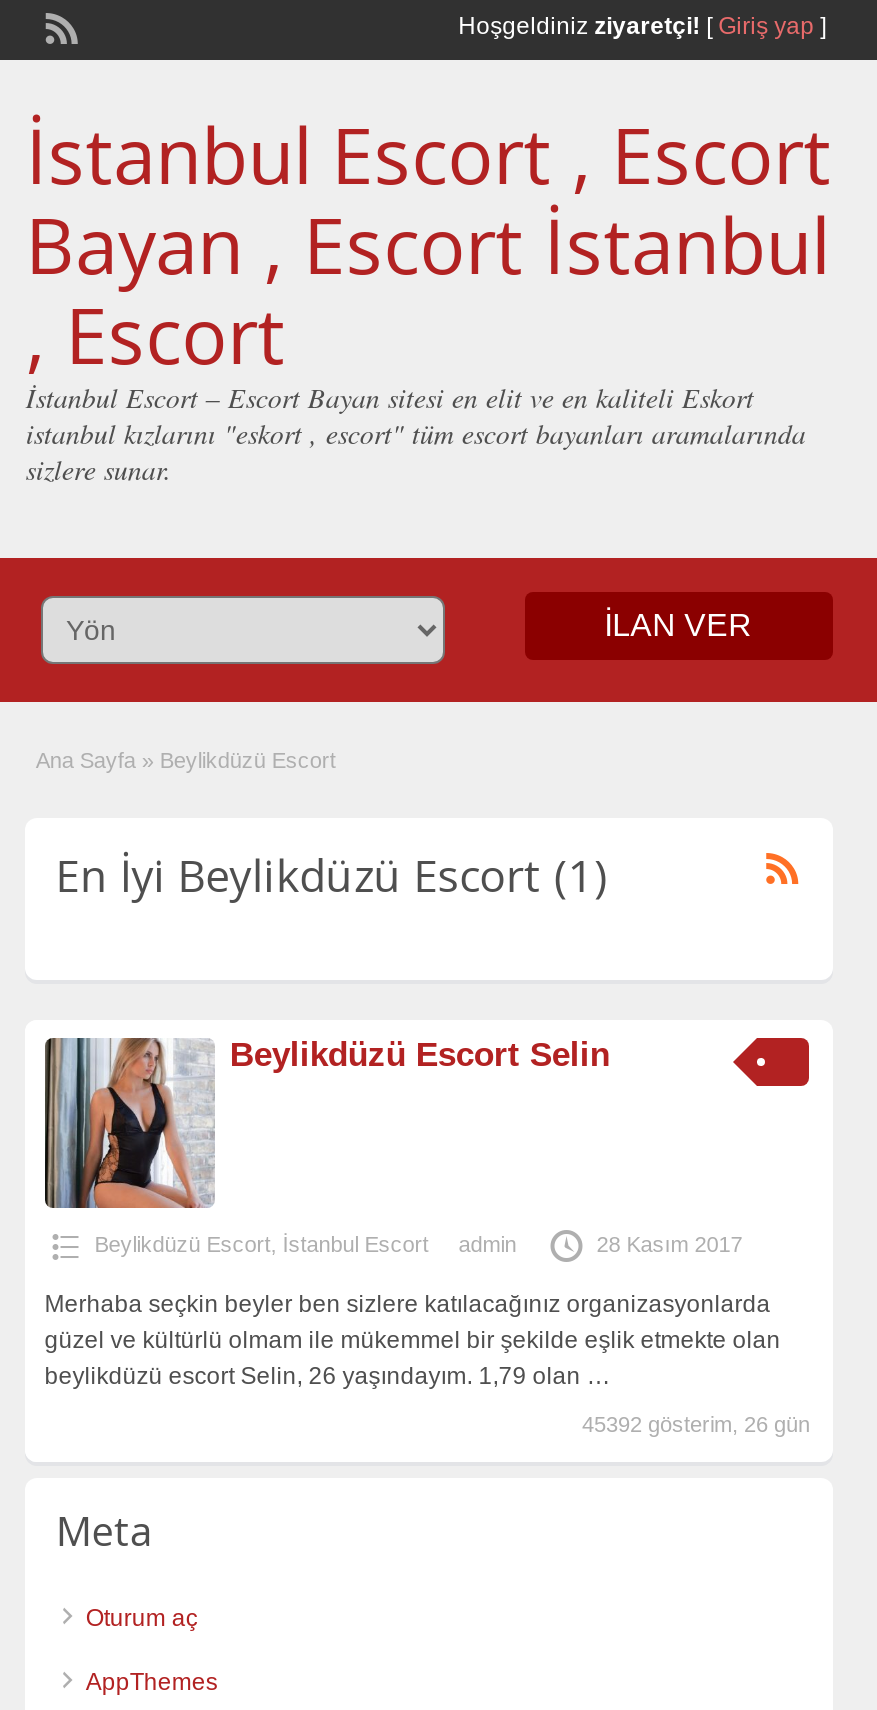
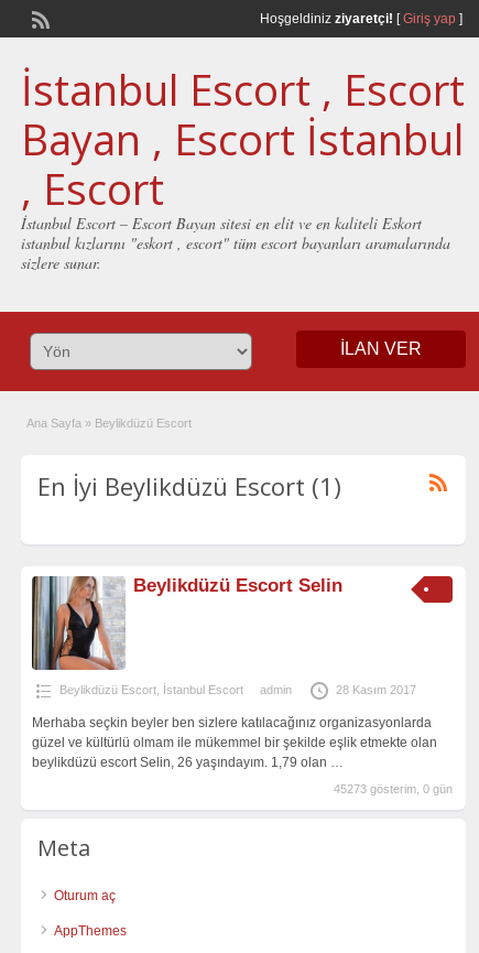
- 45392 gösterim, 26 gün
+ 45273 gösterim, 0 gün
